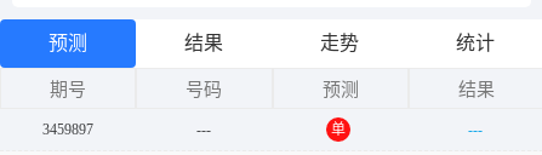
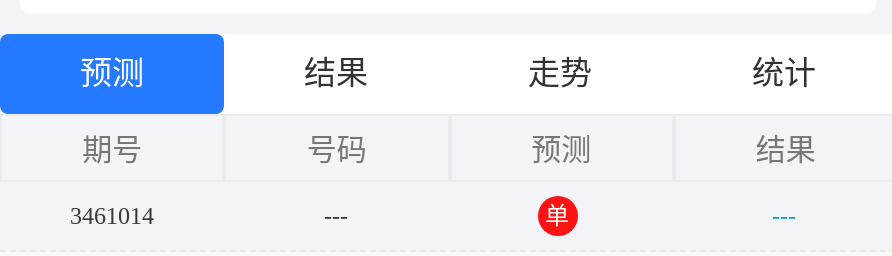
- 3459897
+ 3461014
